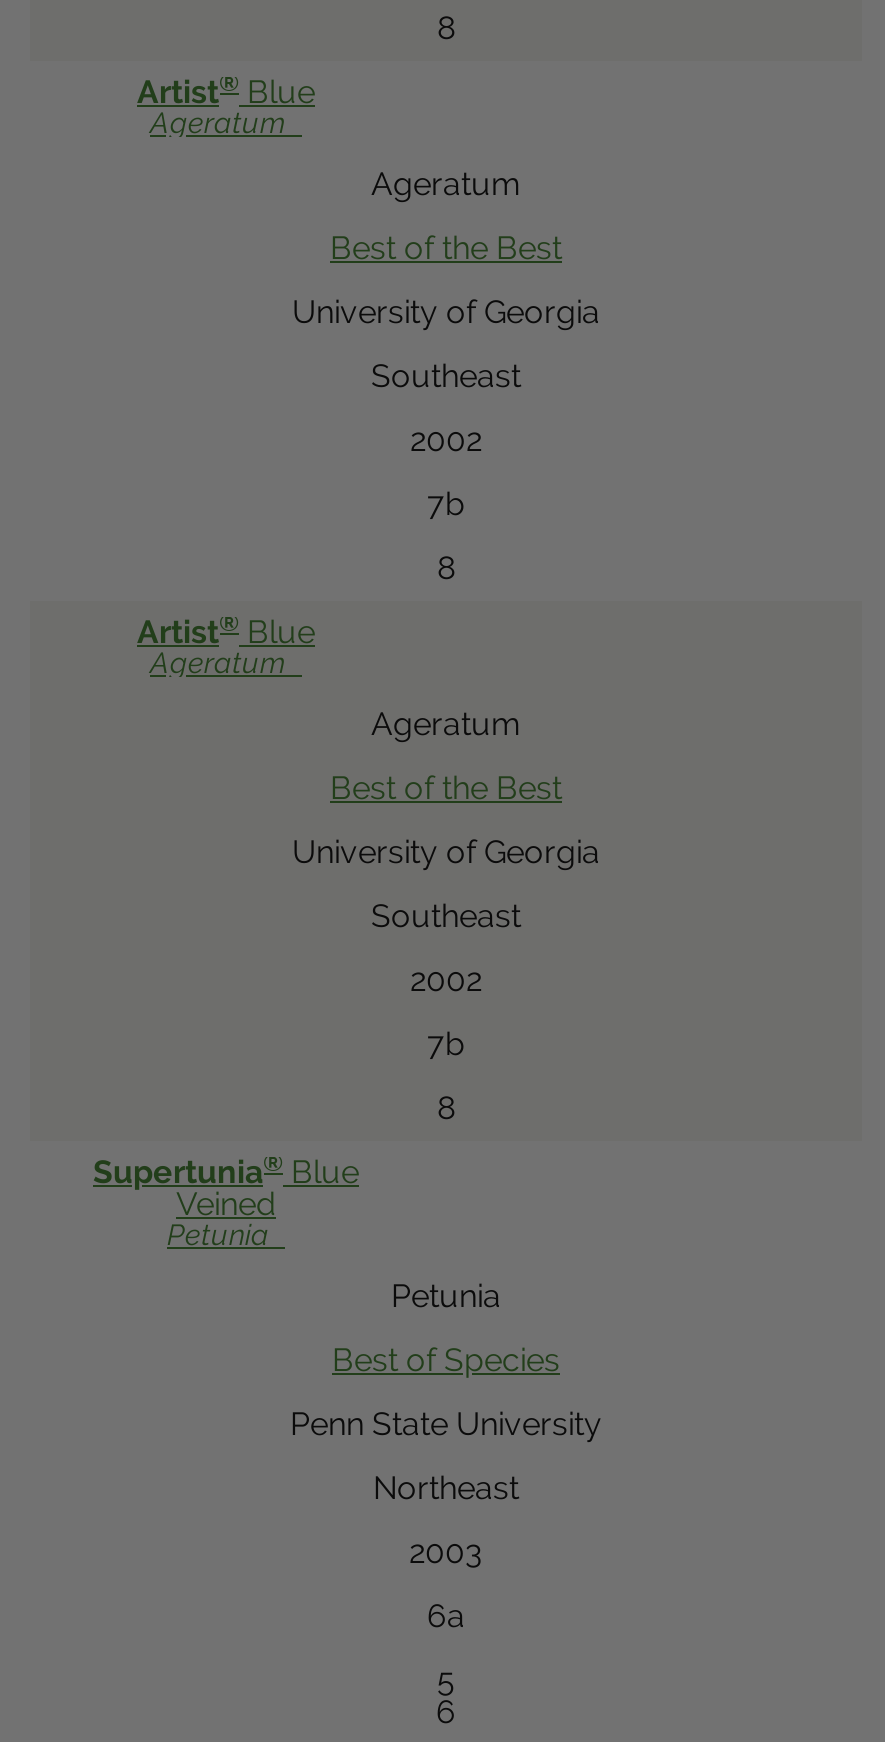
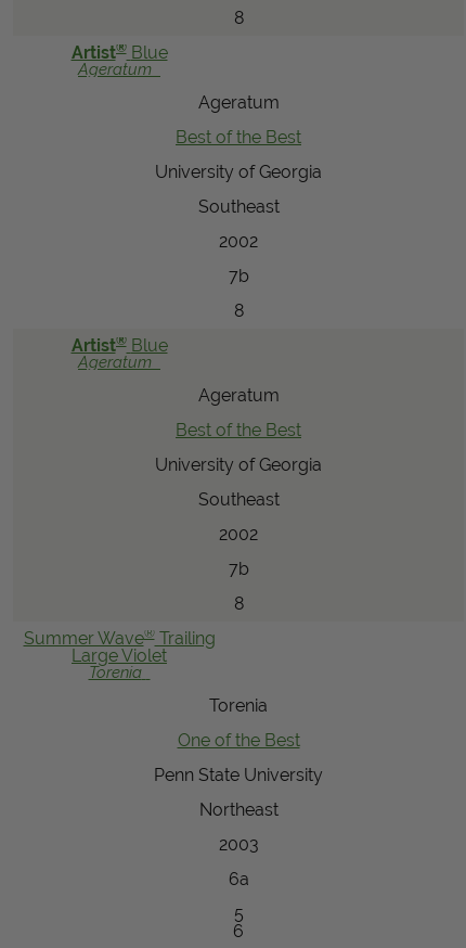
- Supertunia® Blue
- Veined
- Petunia
+ Summer Wave® Trailing
+ Large Violet
+ Torenia

- Petunia
+ Torenia

- Best of Species
+ One of the Best
